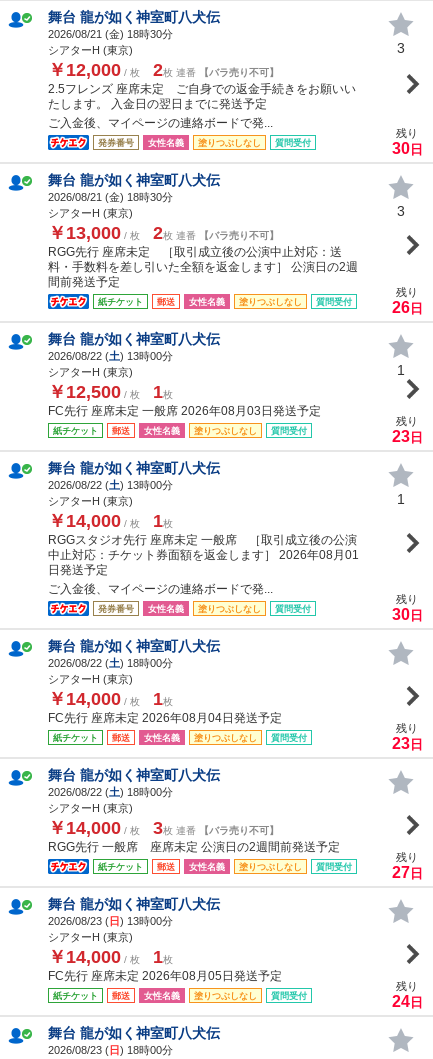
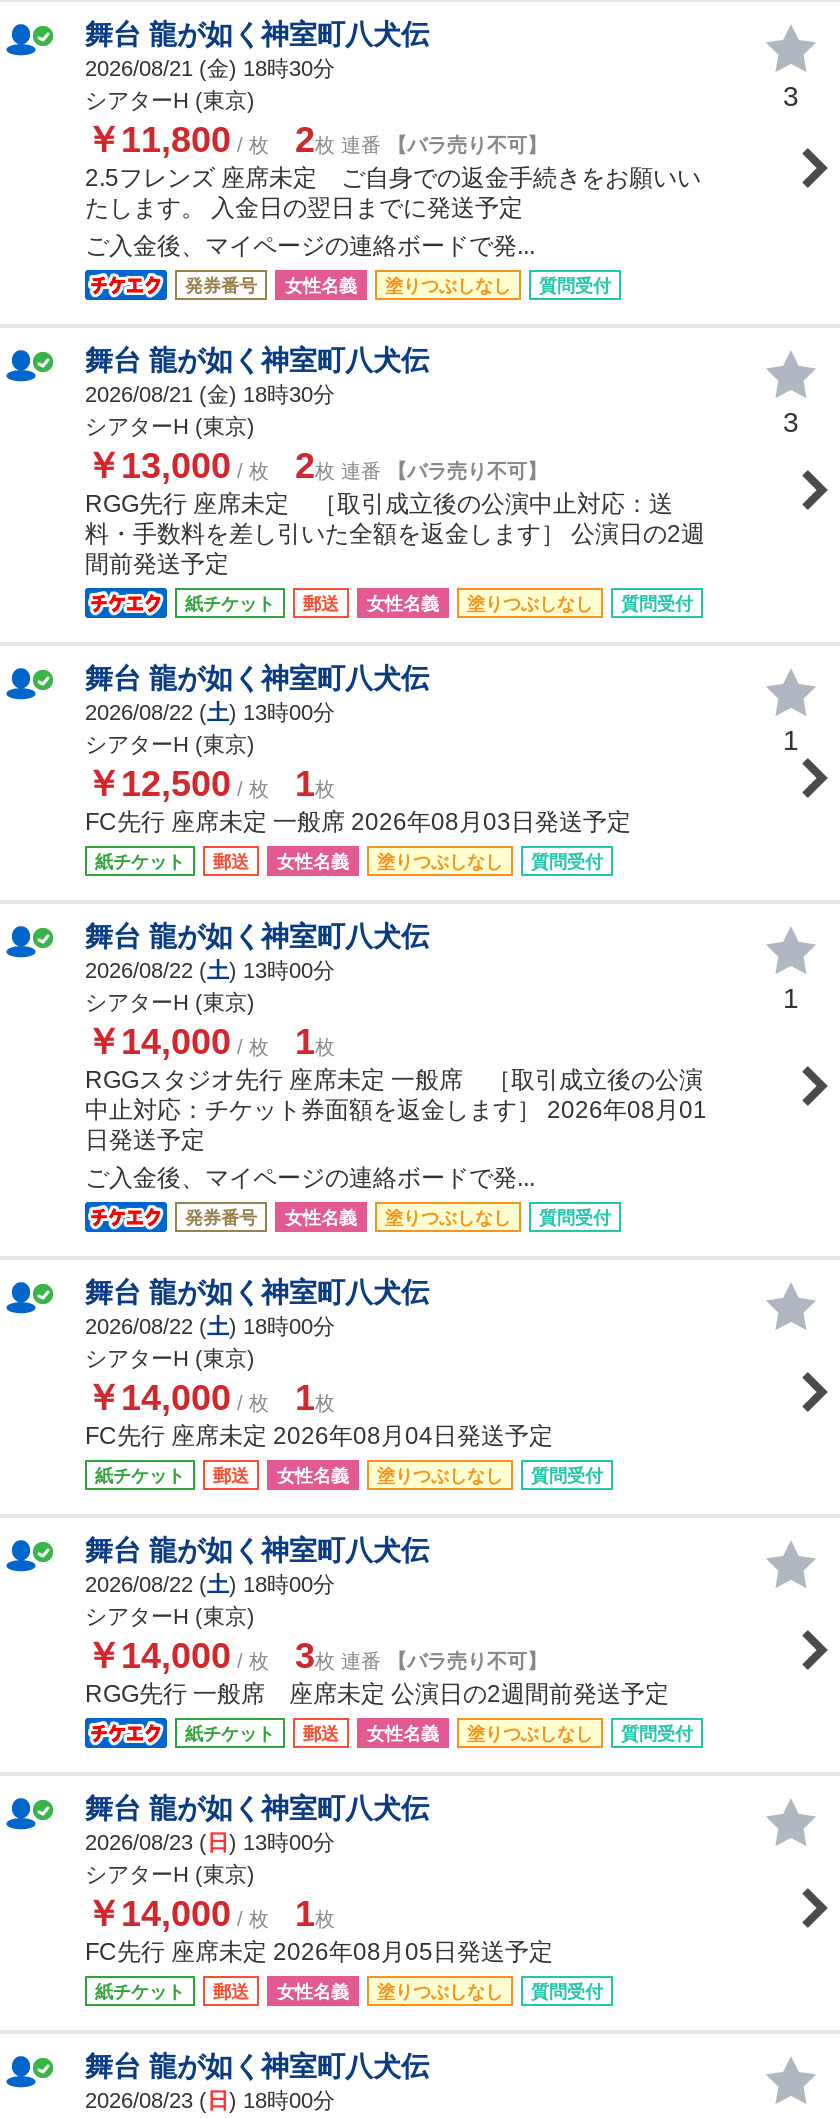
- ￥12,000 / 枚2枚 連番【バラ売り不可】
+ ￥11,800 / 枚2枚 連番【バラ売り不可】

- 残り
- 30日

- 残り
- 26日

- 残り
- 23日

- 残り
- 30日

- 残り
- 23日

- 残り
- 27日

- 残り
- 24日
